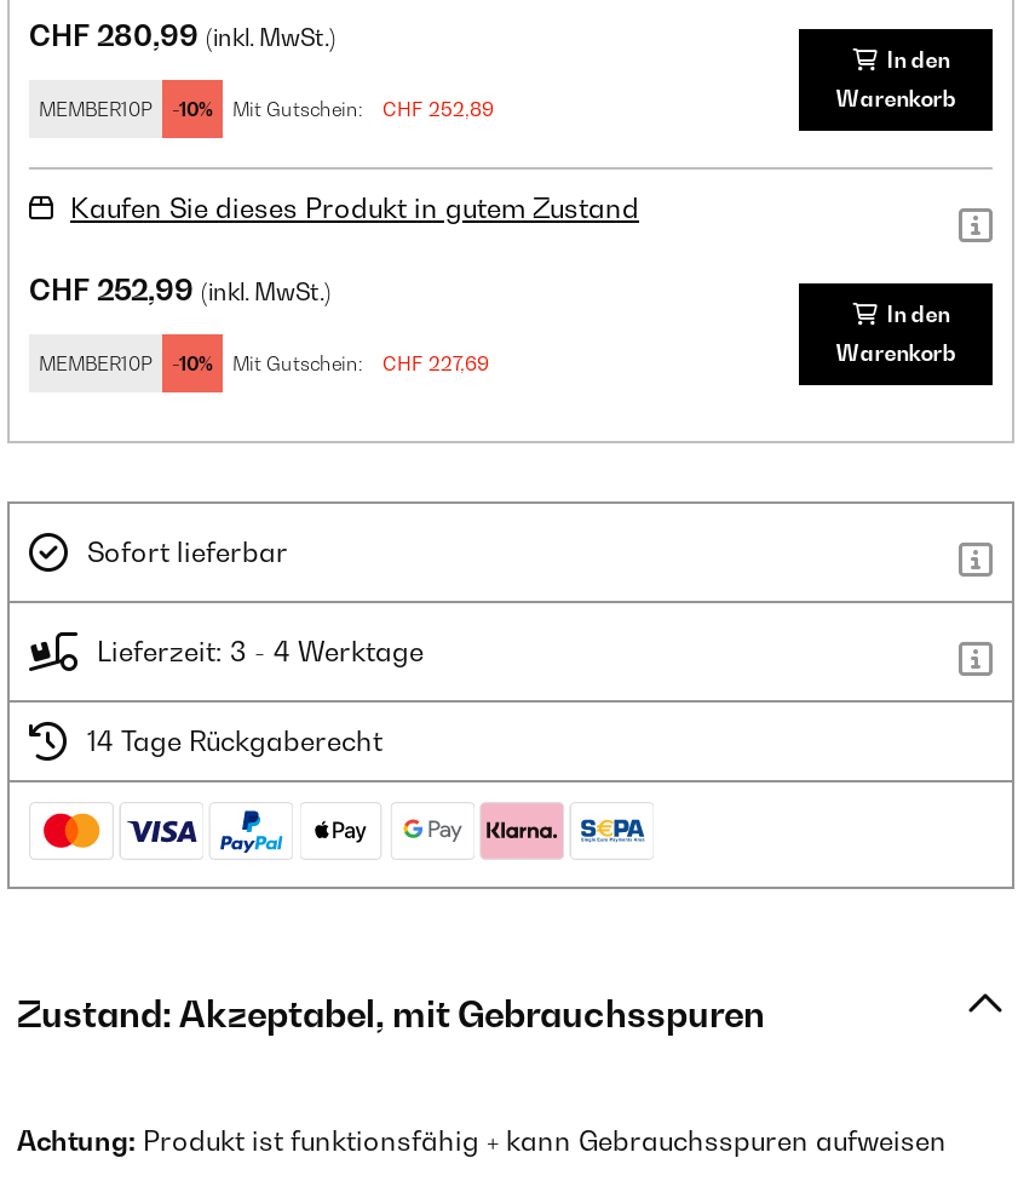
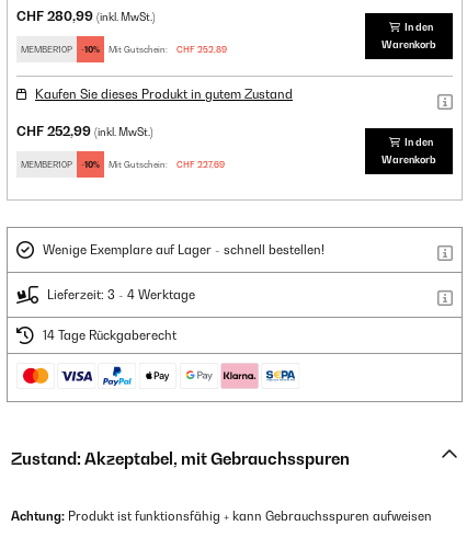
- Sofort lieferbar
+ Wenige Exemplare auf Lager - schnell bestellen!
